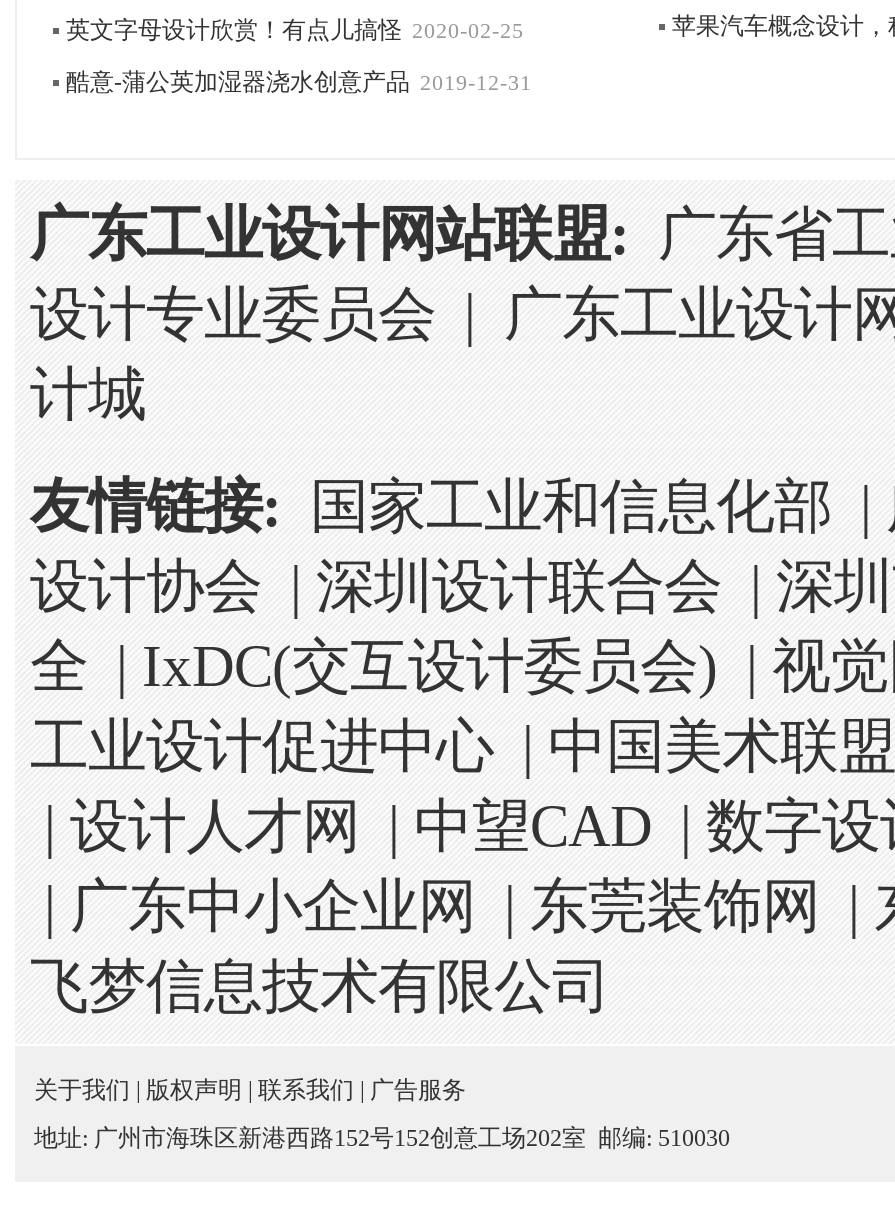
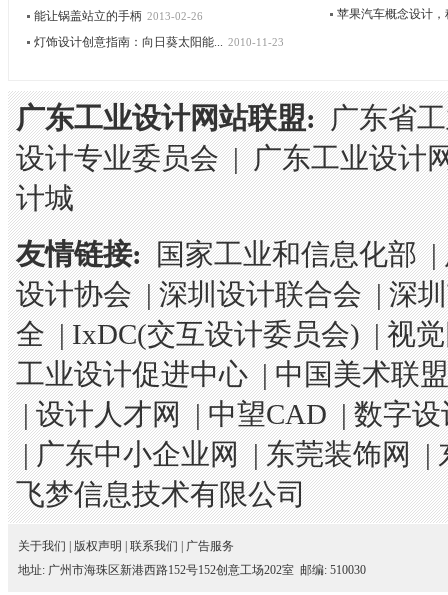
- 英文字母设计欣赏！有点儿搞怪 2020-02-25
+ 能让锅盖站立的手柄 2013-02-26

- 酷意-蒲公英加湿器浇水创意产品 2019-12-31
+ 灯饰设计创意指南：向日葵太阳能... 2010-11-23
